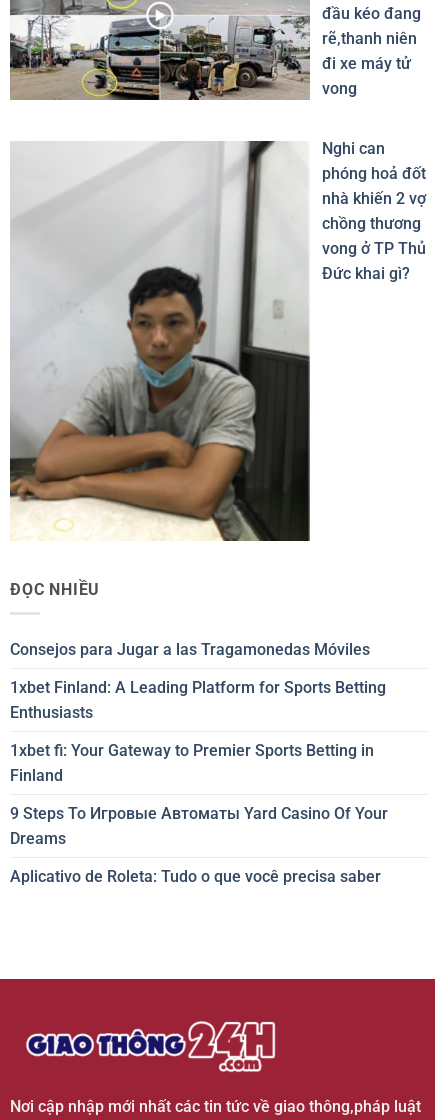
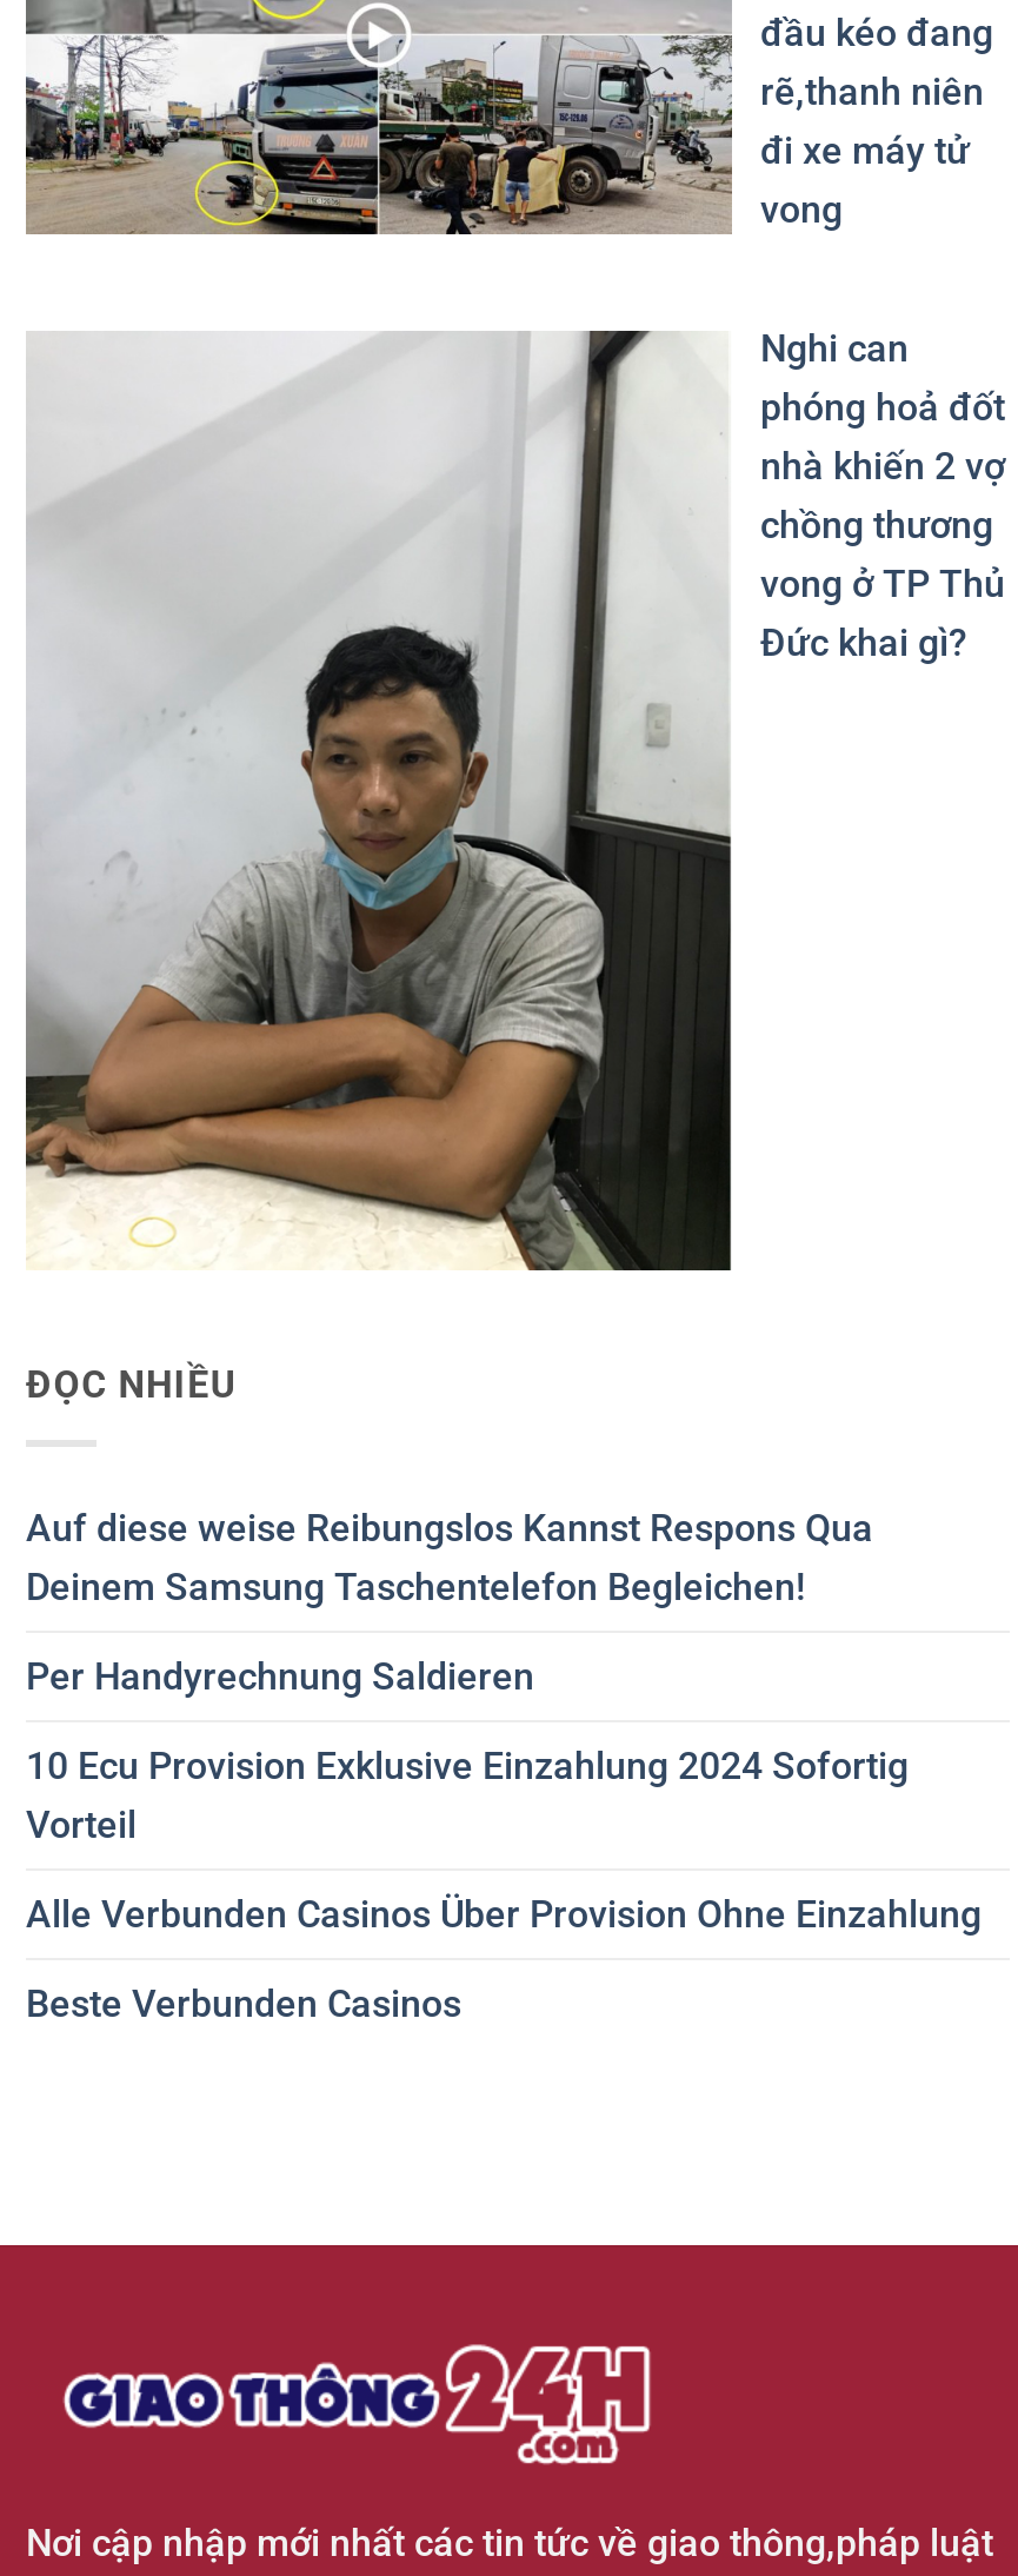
- Consejos para Jugar a las Tragamonedas Móviles
+ Auf diese weise Reibungslos Kannst Respons Qua
+ Deinem Samsung Taschentelefon Begleichen!

- 1xbet Finland: A Leading Platform for Sports Betting
- Enthusiasts
+ Per Handyrechnung Saldieren

- 1xbet fi: Your Gateway to Premier Sports Betting in
- Finland
+ 10 Ecu Provision Exklusive Einzahlung 2024 Sofortig
+ Vorteil

- 9 Steps To Игровые Автоматы Yard Casino Of Your
- Dreams
+ Alle Verbunden Casinos Über Provision Ohne Einzahlung

- Aplicativo de Roleta: Tudo o que você precisa saber
+ Beste Verbunden Casinos
